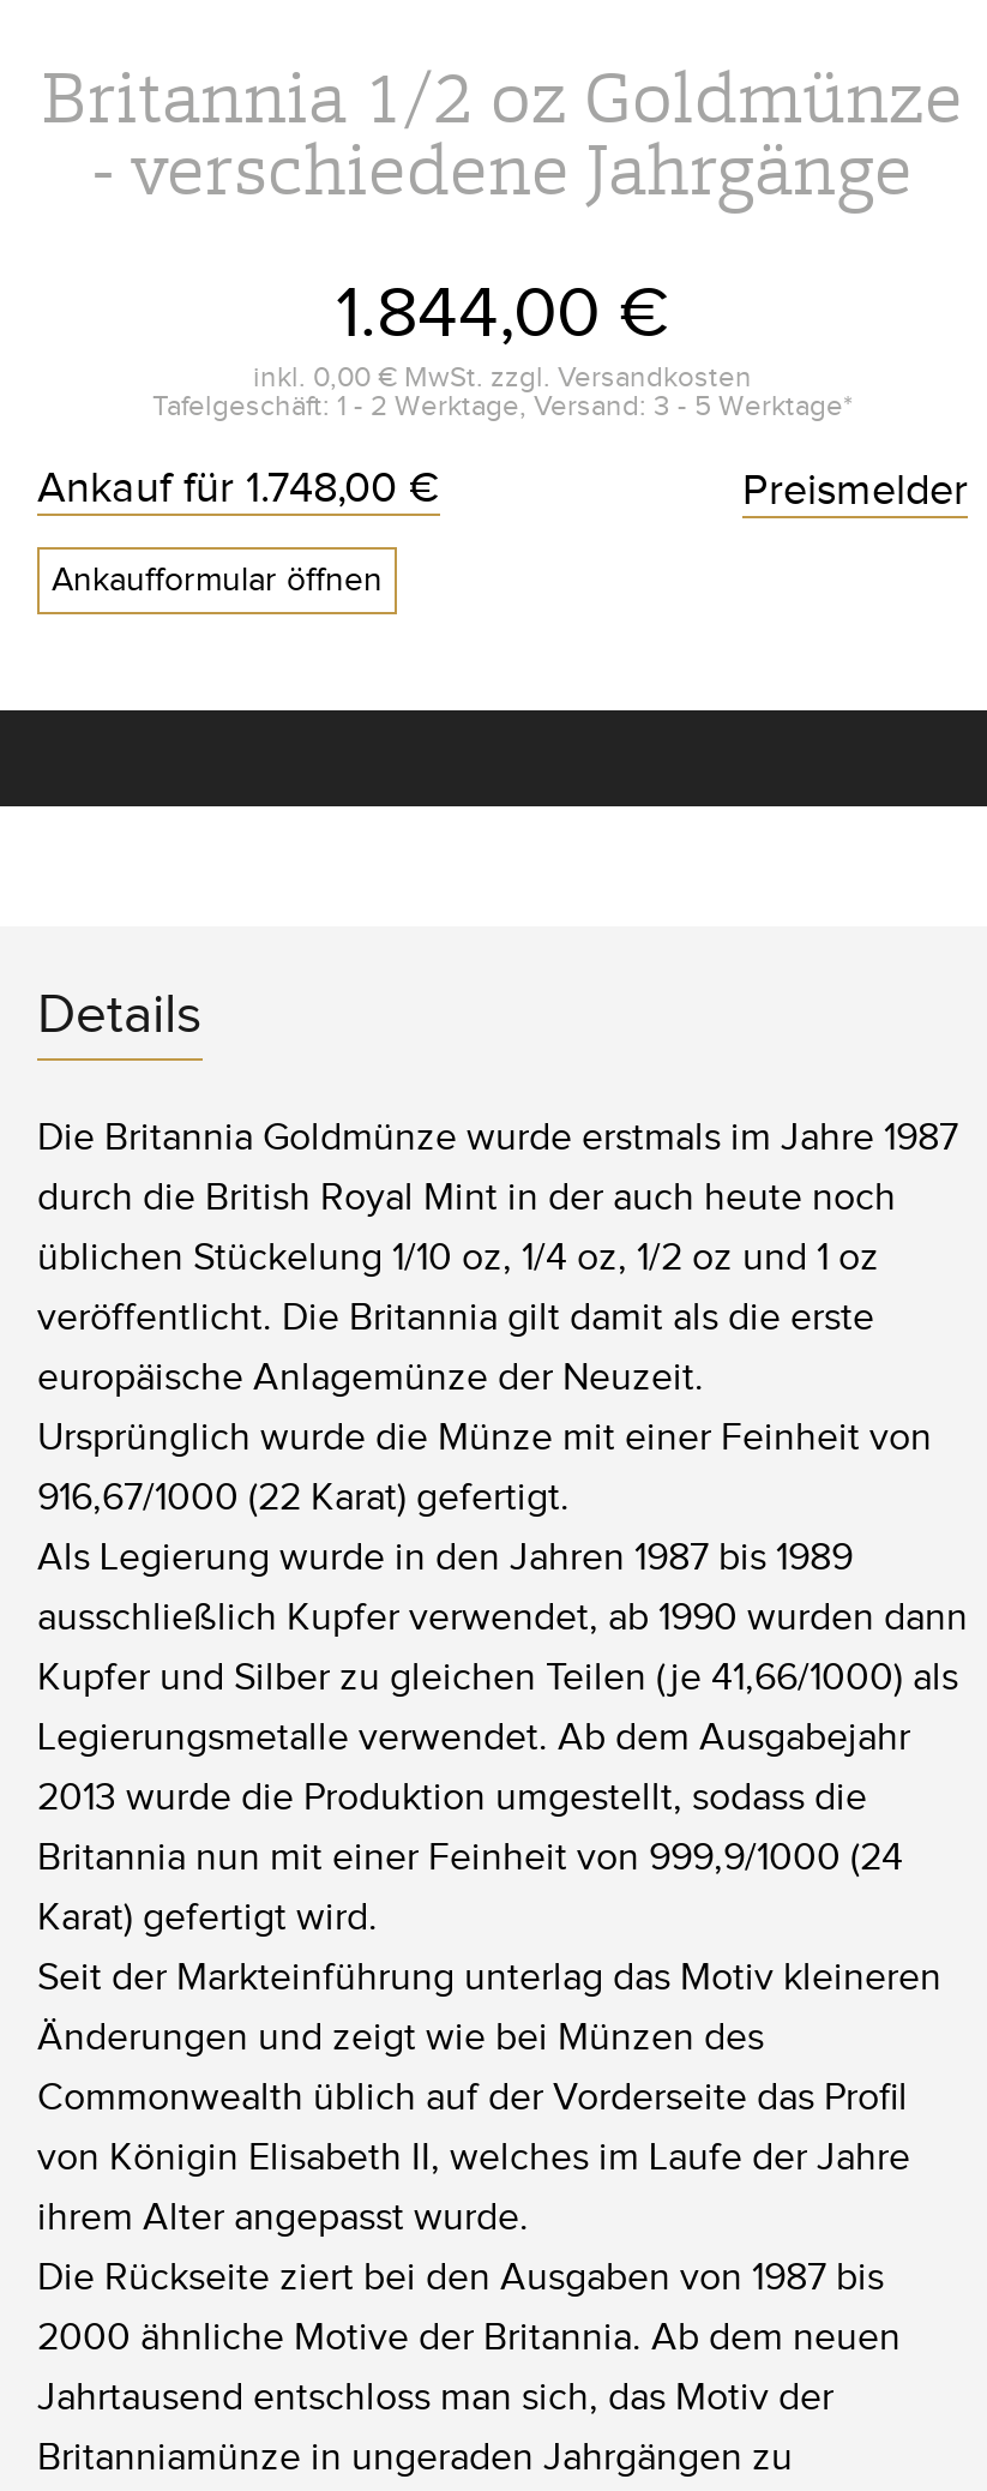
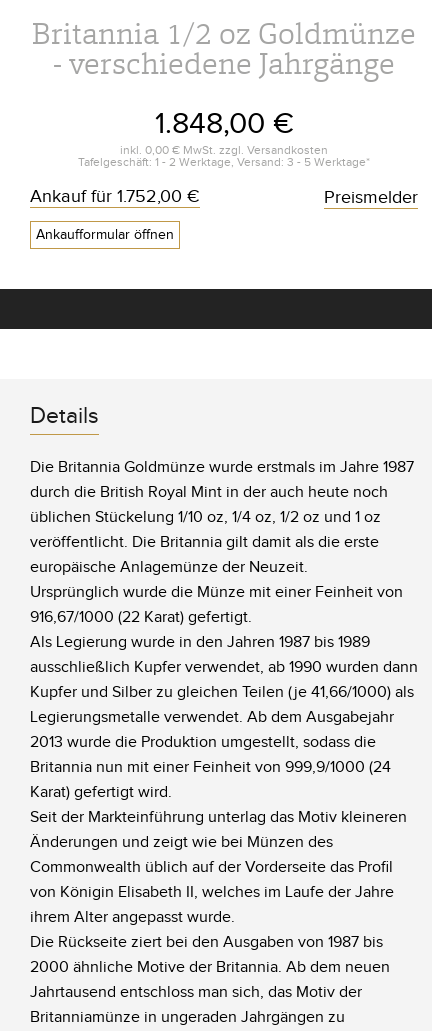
- 1.844,00 €
+ 1.848,00 €

- Ankauf für 1.748,00 €
+ Ankauf für 1.752,00 €
